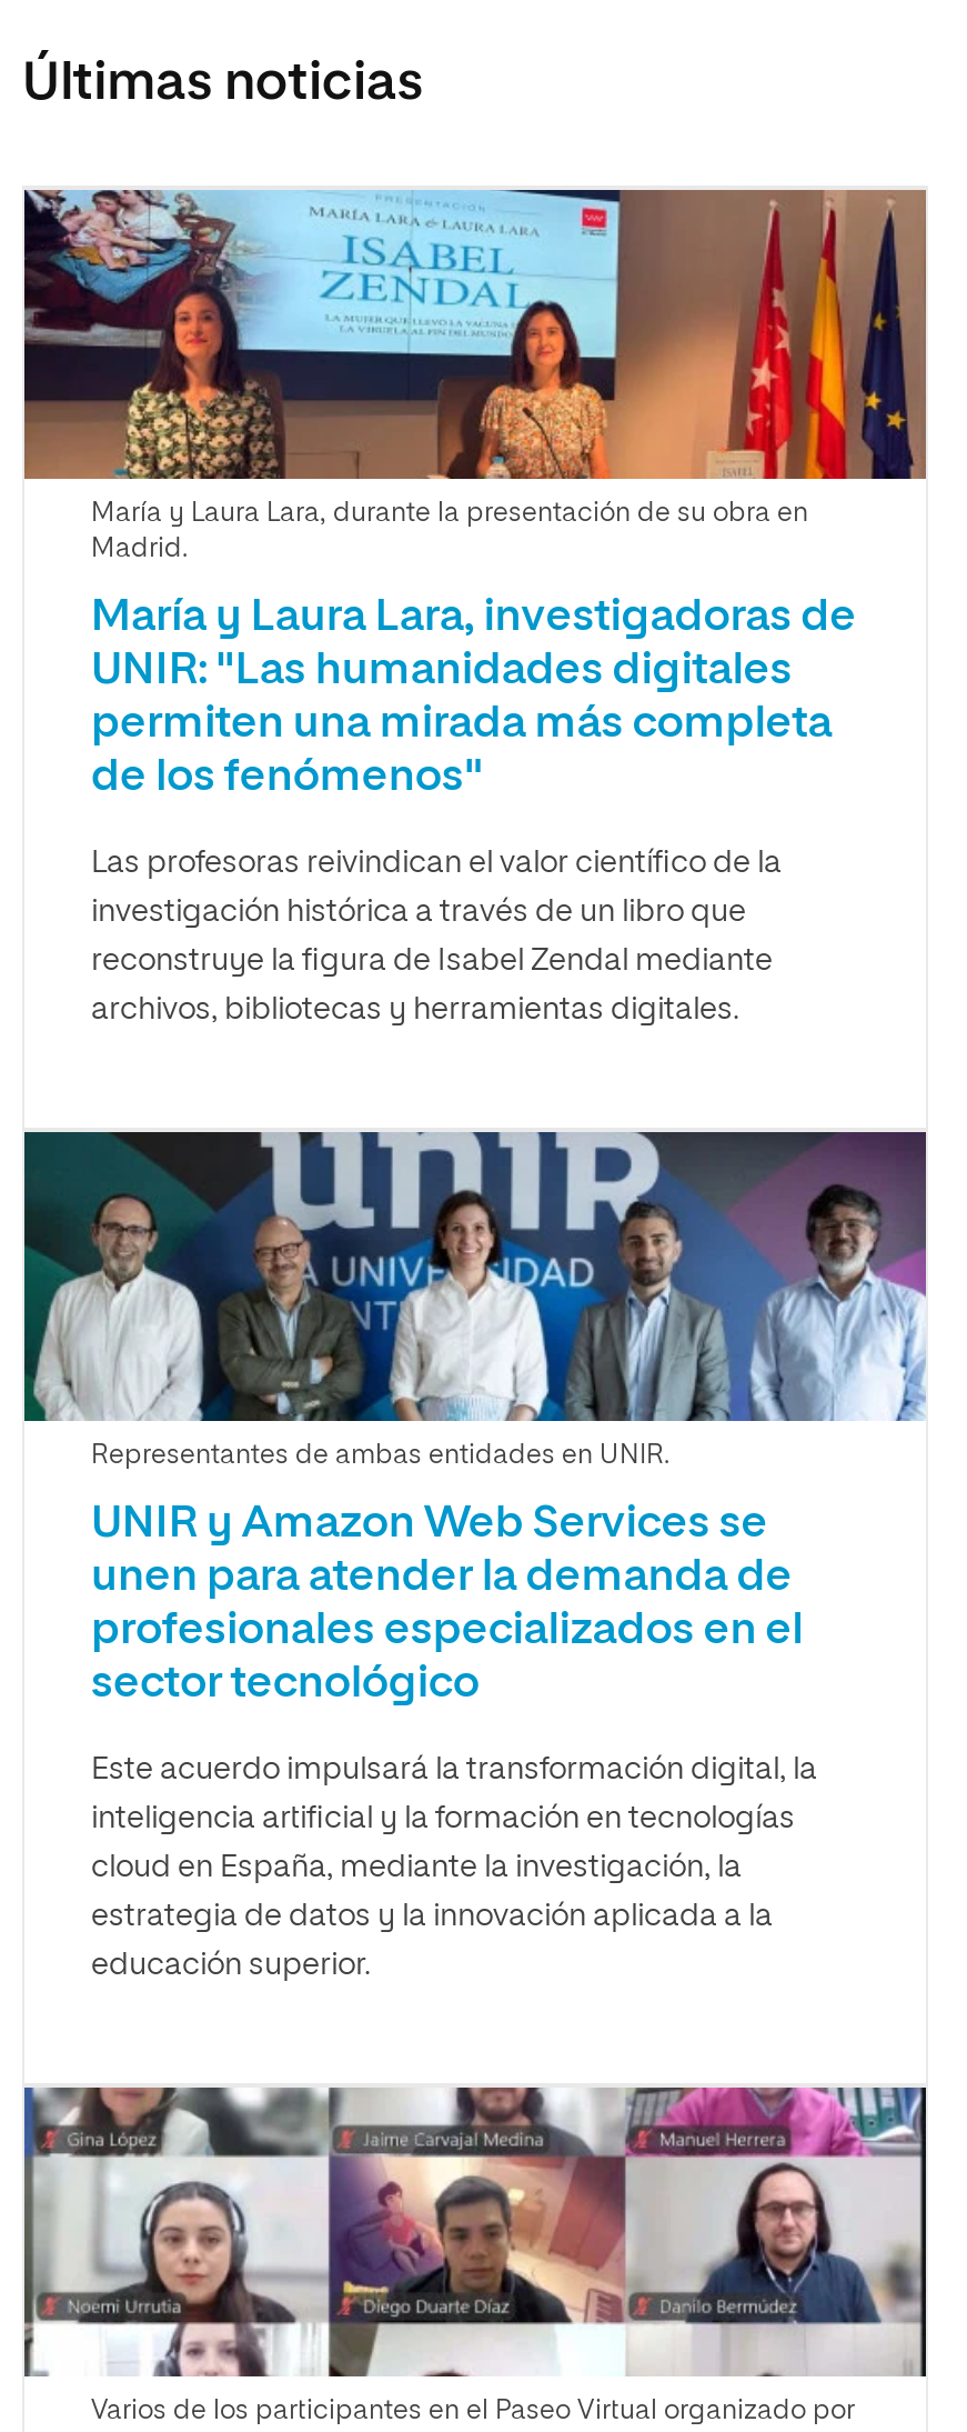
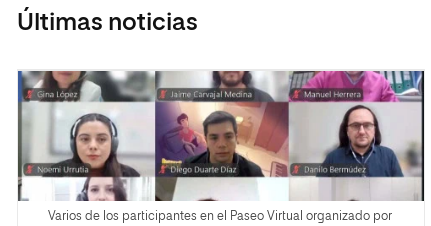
- [image]
- María y Laura Lara, durante la presentación de su obra en
- Madrid.
- María y Laura Lara, investigadoras de
- UNIR: "Las humanidades digitales
- permiten una mirada más completa
- de los fenómenos"
- Las profesoras reivindican el valor científico de la
- investigación histórica a través de un libro que
- reconstruye la figura de Isabel Zendal mediante
- archivos, bibliotecas y herramientas digitales.

- [image]
- Representantes de ambas entidades en UNIR.
- UNIR y Amazon Web Services se
- unen para atender la demanda de
- profesionales especializados en el
- sector tecnológico
- Este acuerdo impulsará la transformación digital, la
- inteligencia artificial y la formación en tecnologías
- cloud en España, mediante la investigación, la
- estrategia de datos y la innovación aplicada a la
- educación superior.
